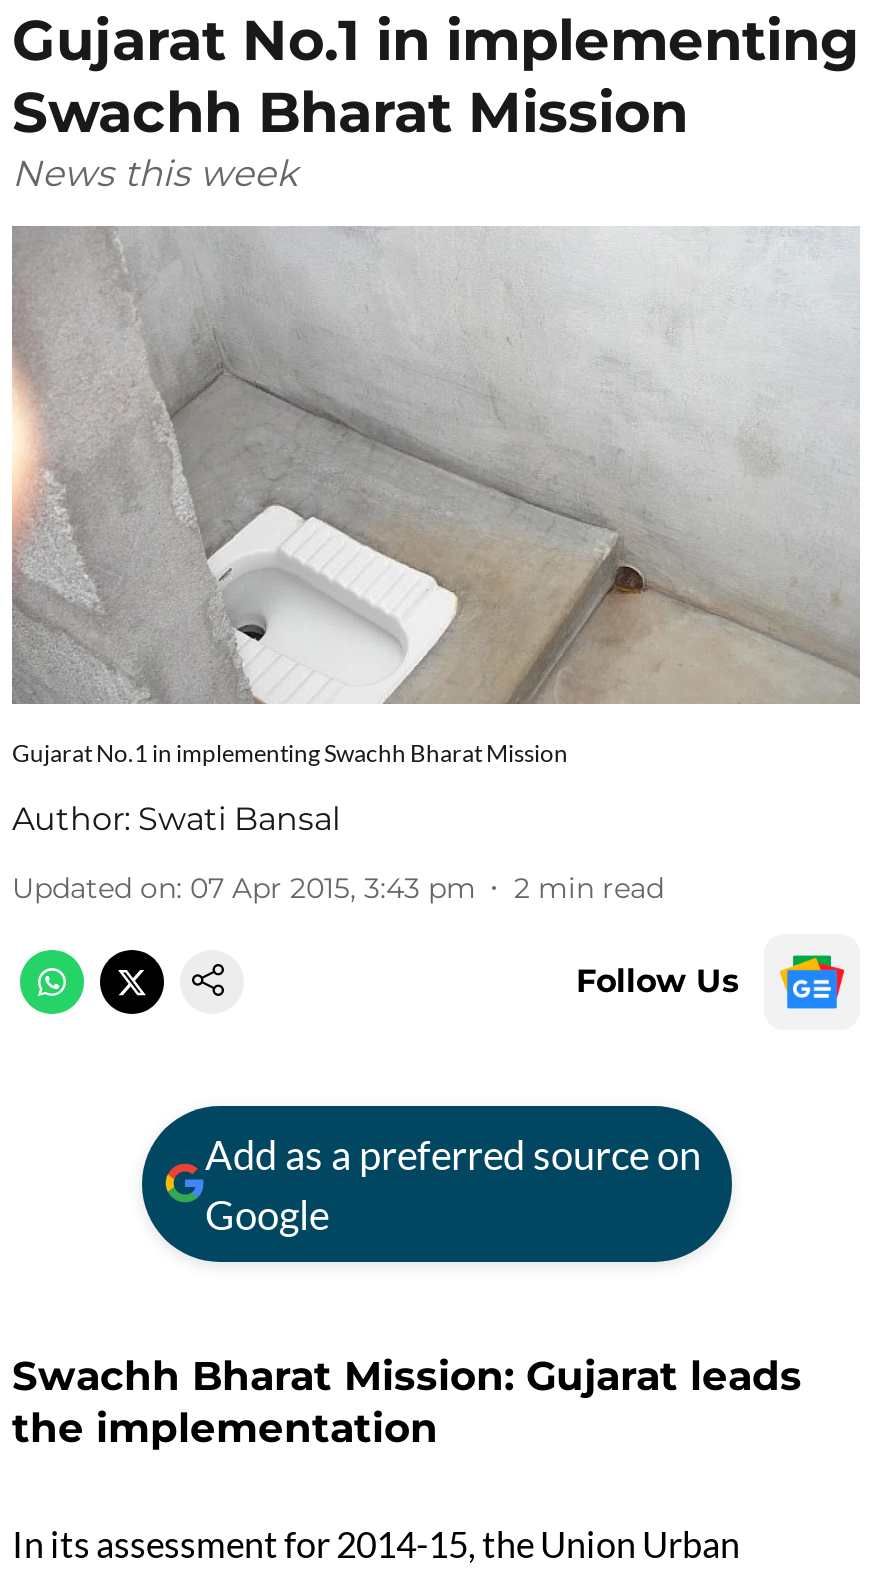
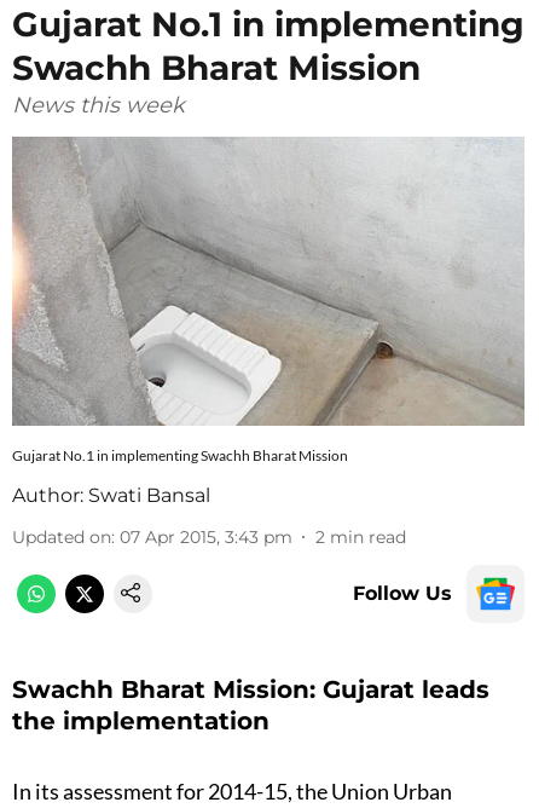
- Add as a preferred source on
- Google
